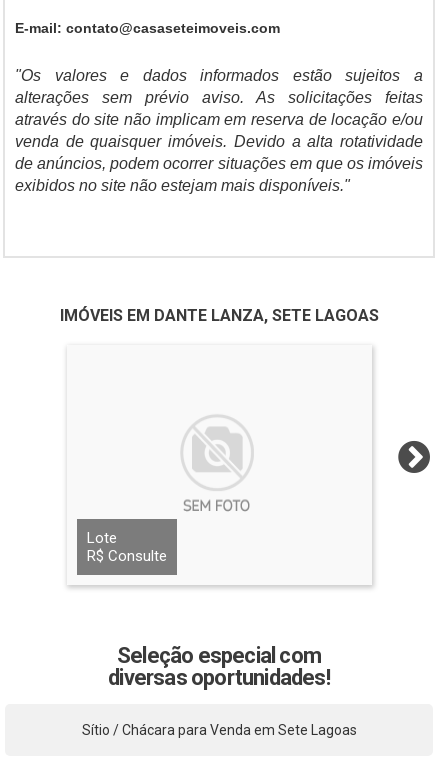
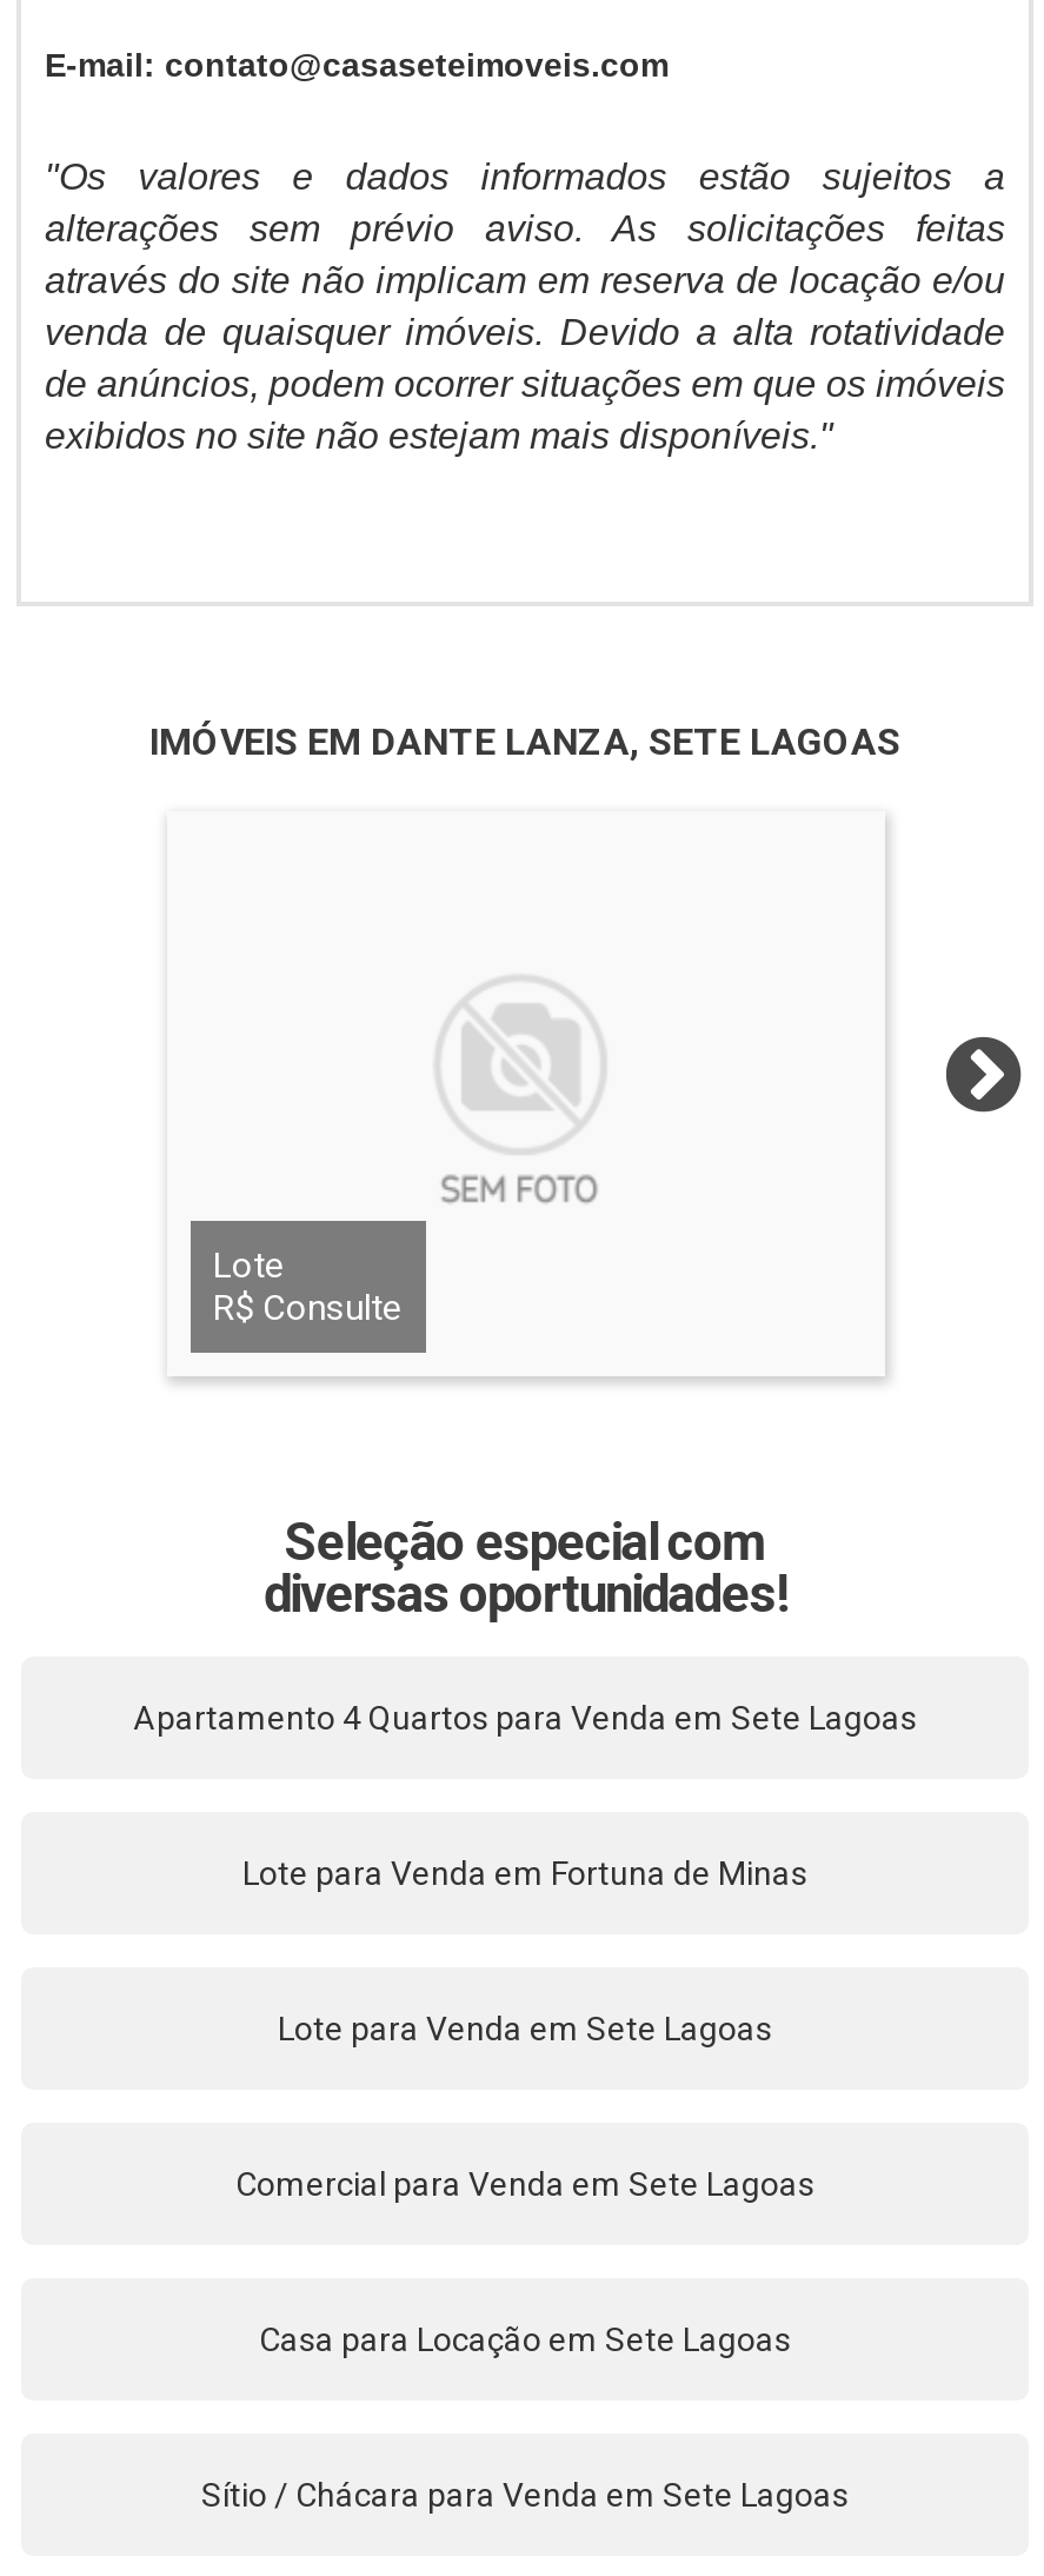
+ Apartamento 4 Quartos para Venda em Sete Lagoas

+ Comercial para Venda em Sete Lagoas

+ Lote para Venda em Fortuna de Minas

+ Casa para Locação em Sete Lagoas

+ Lote para Venda em Sete Lagoas
